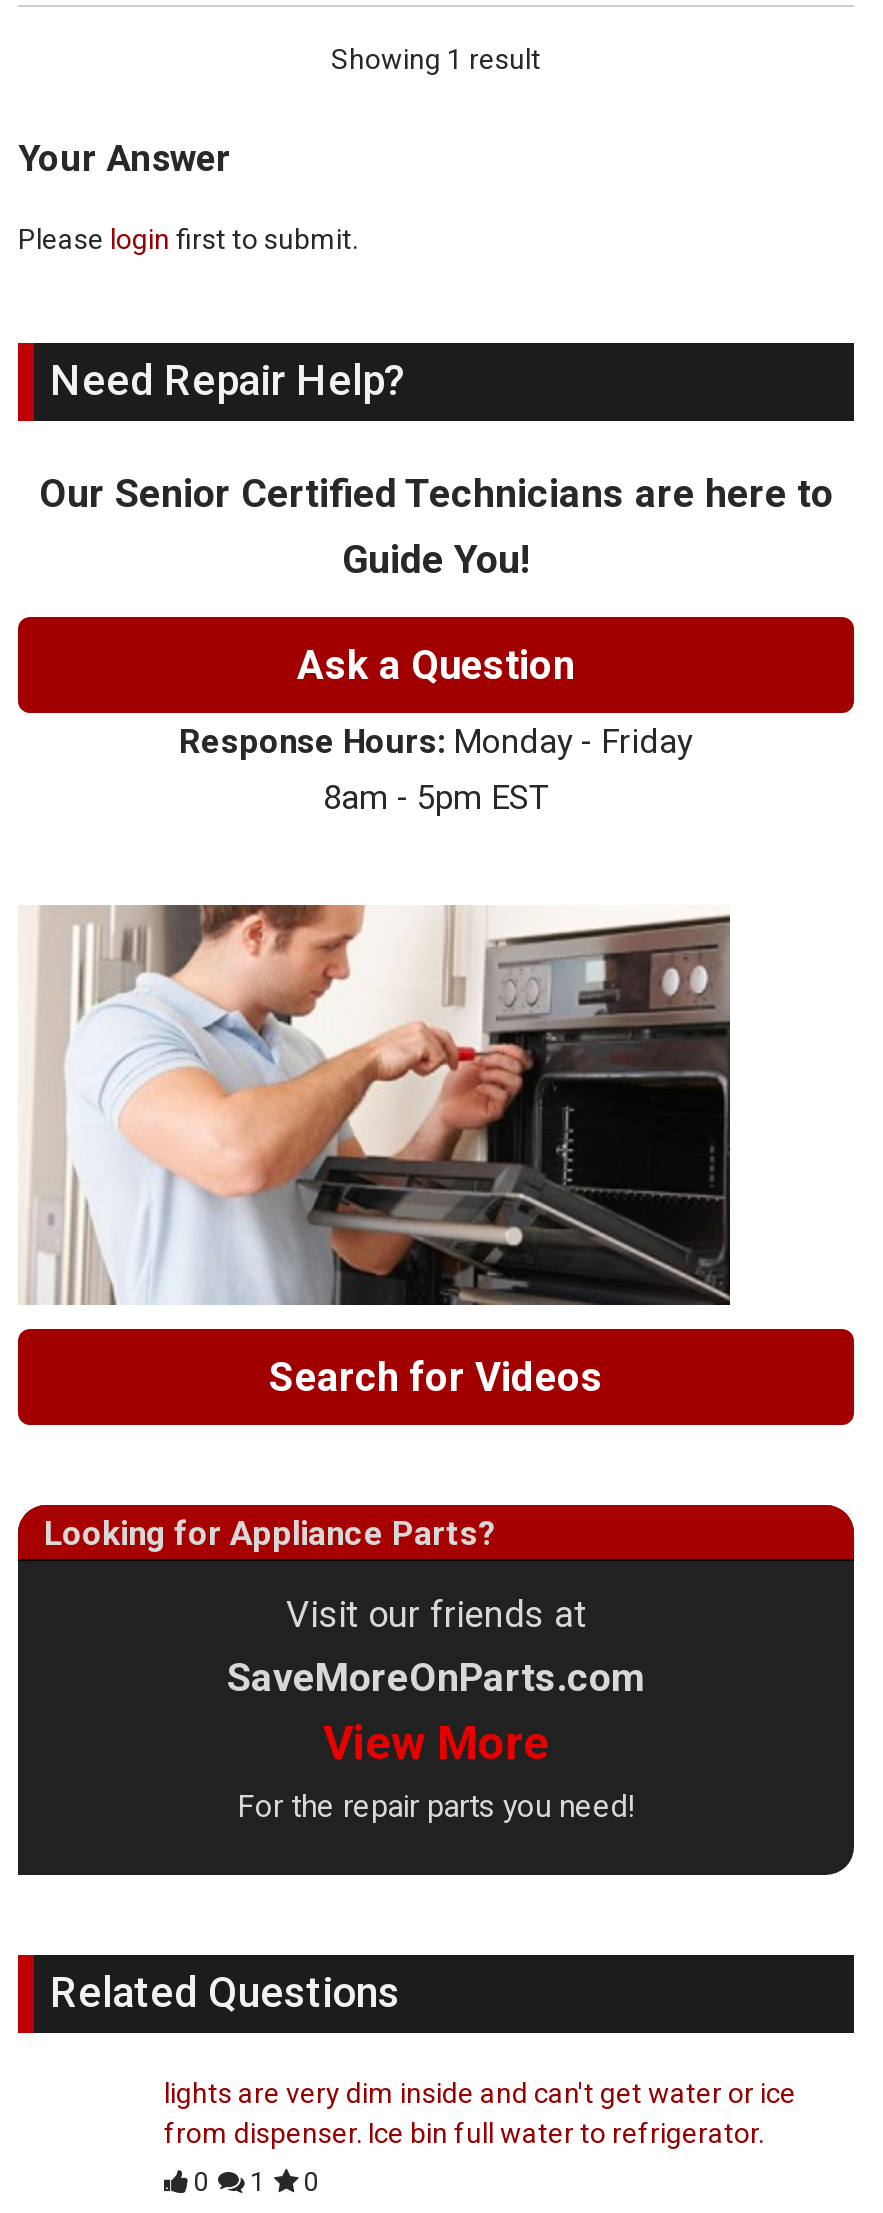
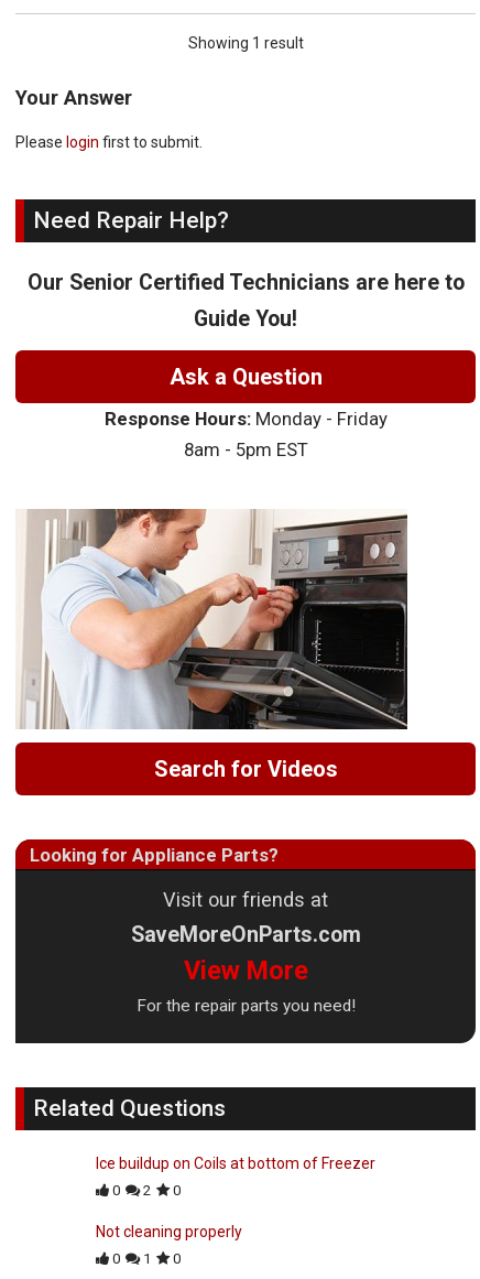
- lights are very dim inside and can't get water or ice
- from dispenser. Ice bin full water to refrigerator.
+ Ice buildup on Coils at bottom of Freezer
+ 0
+ 2
+ 0
+ Not cleaning properly
